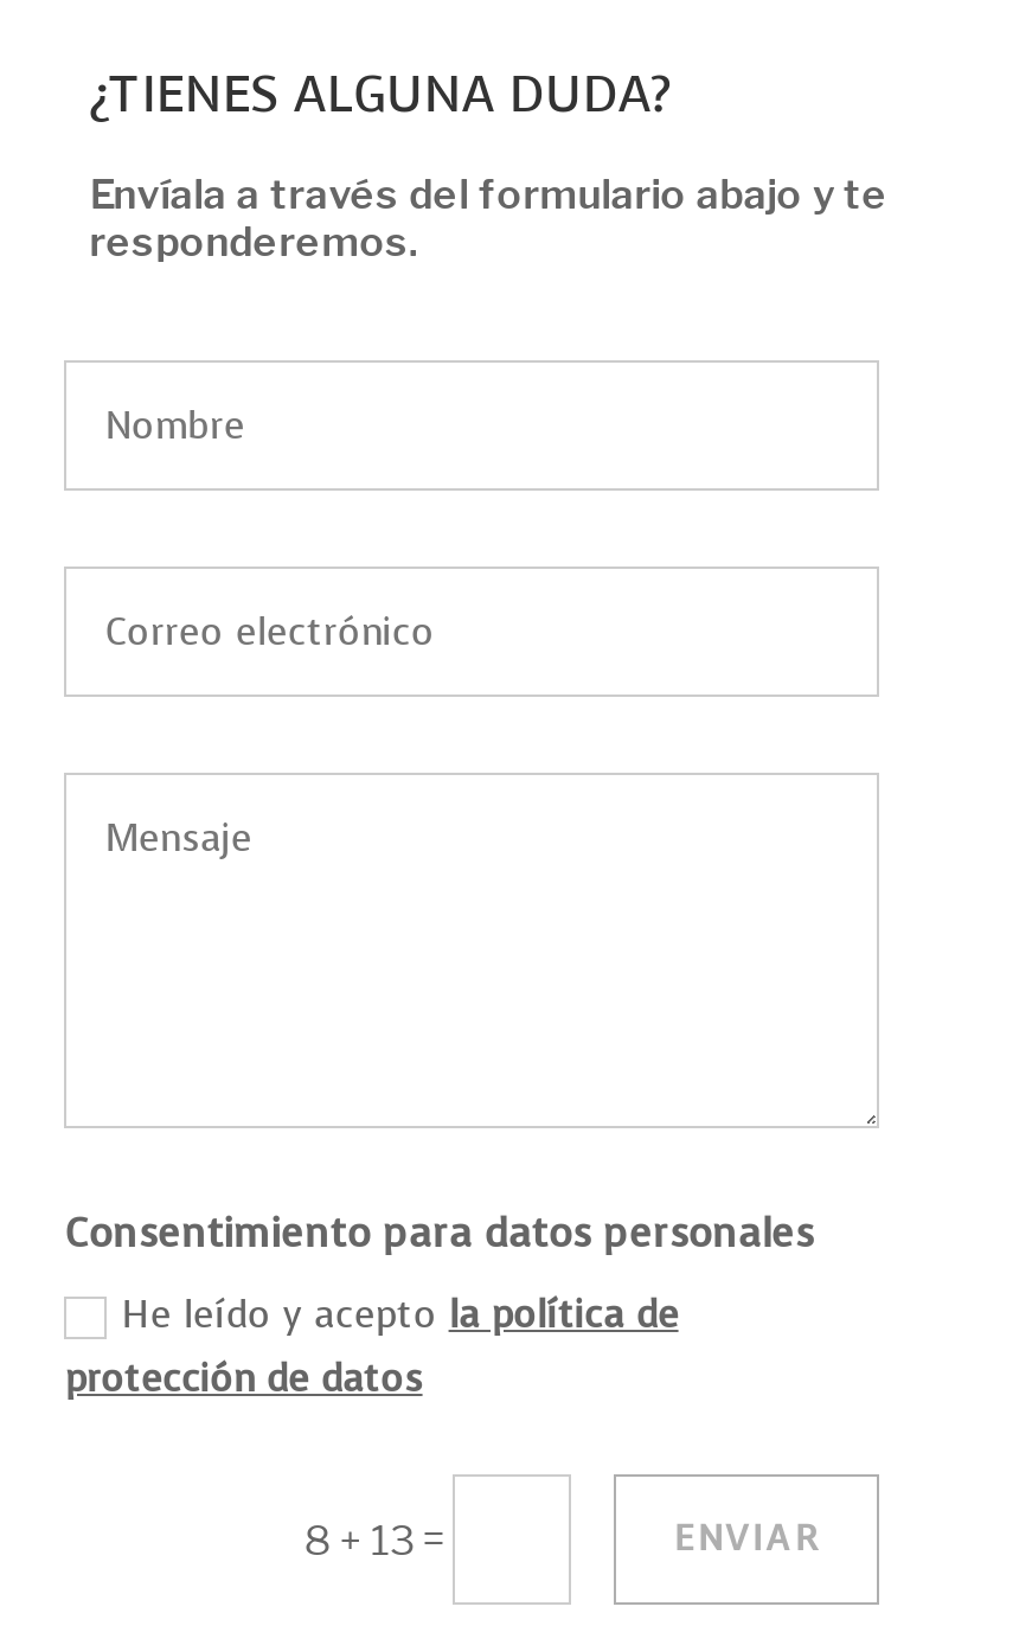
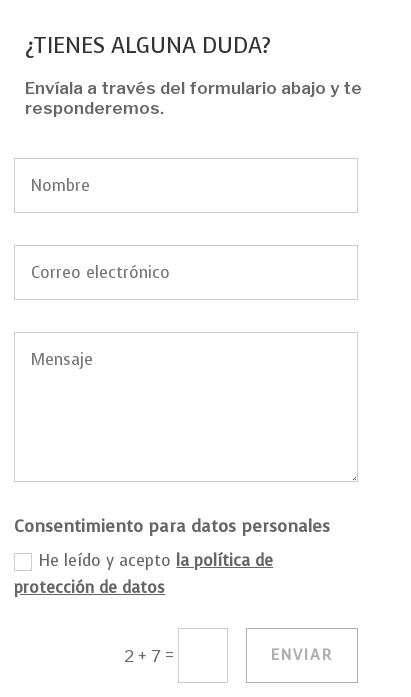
- 8 + 13 =
+ 2 + 7 =
